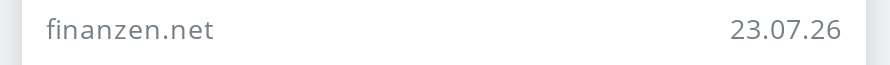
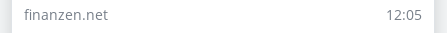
- 23.07.26
+ 12:05
